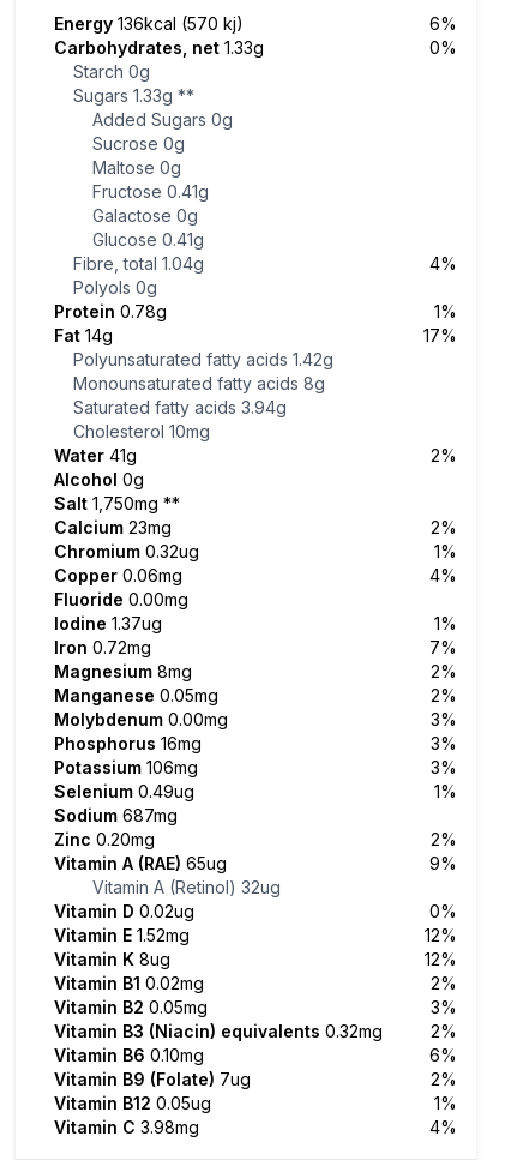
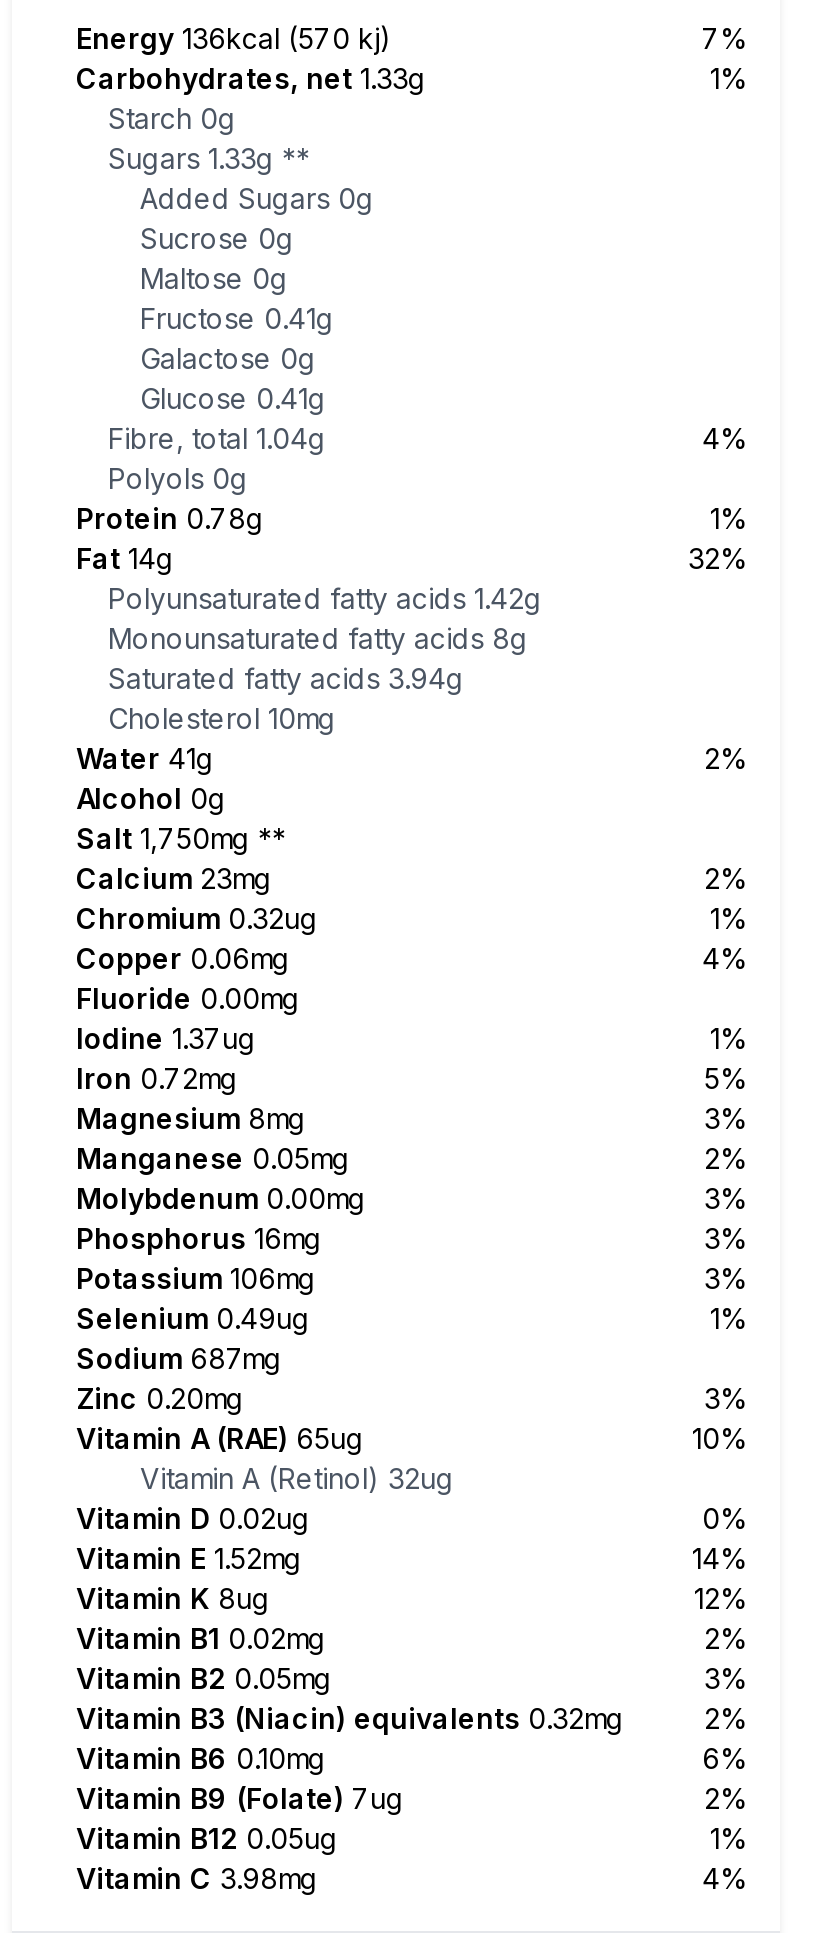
- 6%
+ 7%

- 0%
+ 1%

- 17%
+ 32%

- 7%
+ 5%

- 2%
+ 3%

- 2%
+ 3%

- 9%
+ 10%

- 12%
+ 14%
